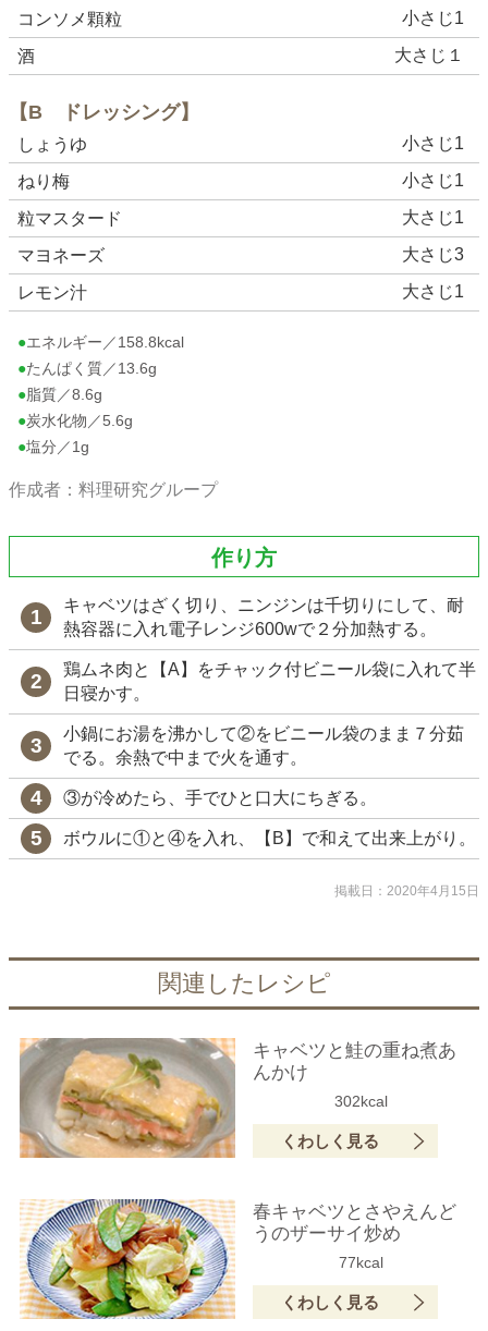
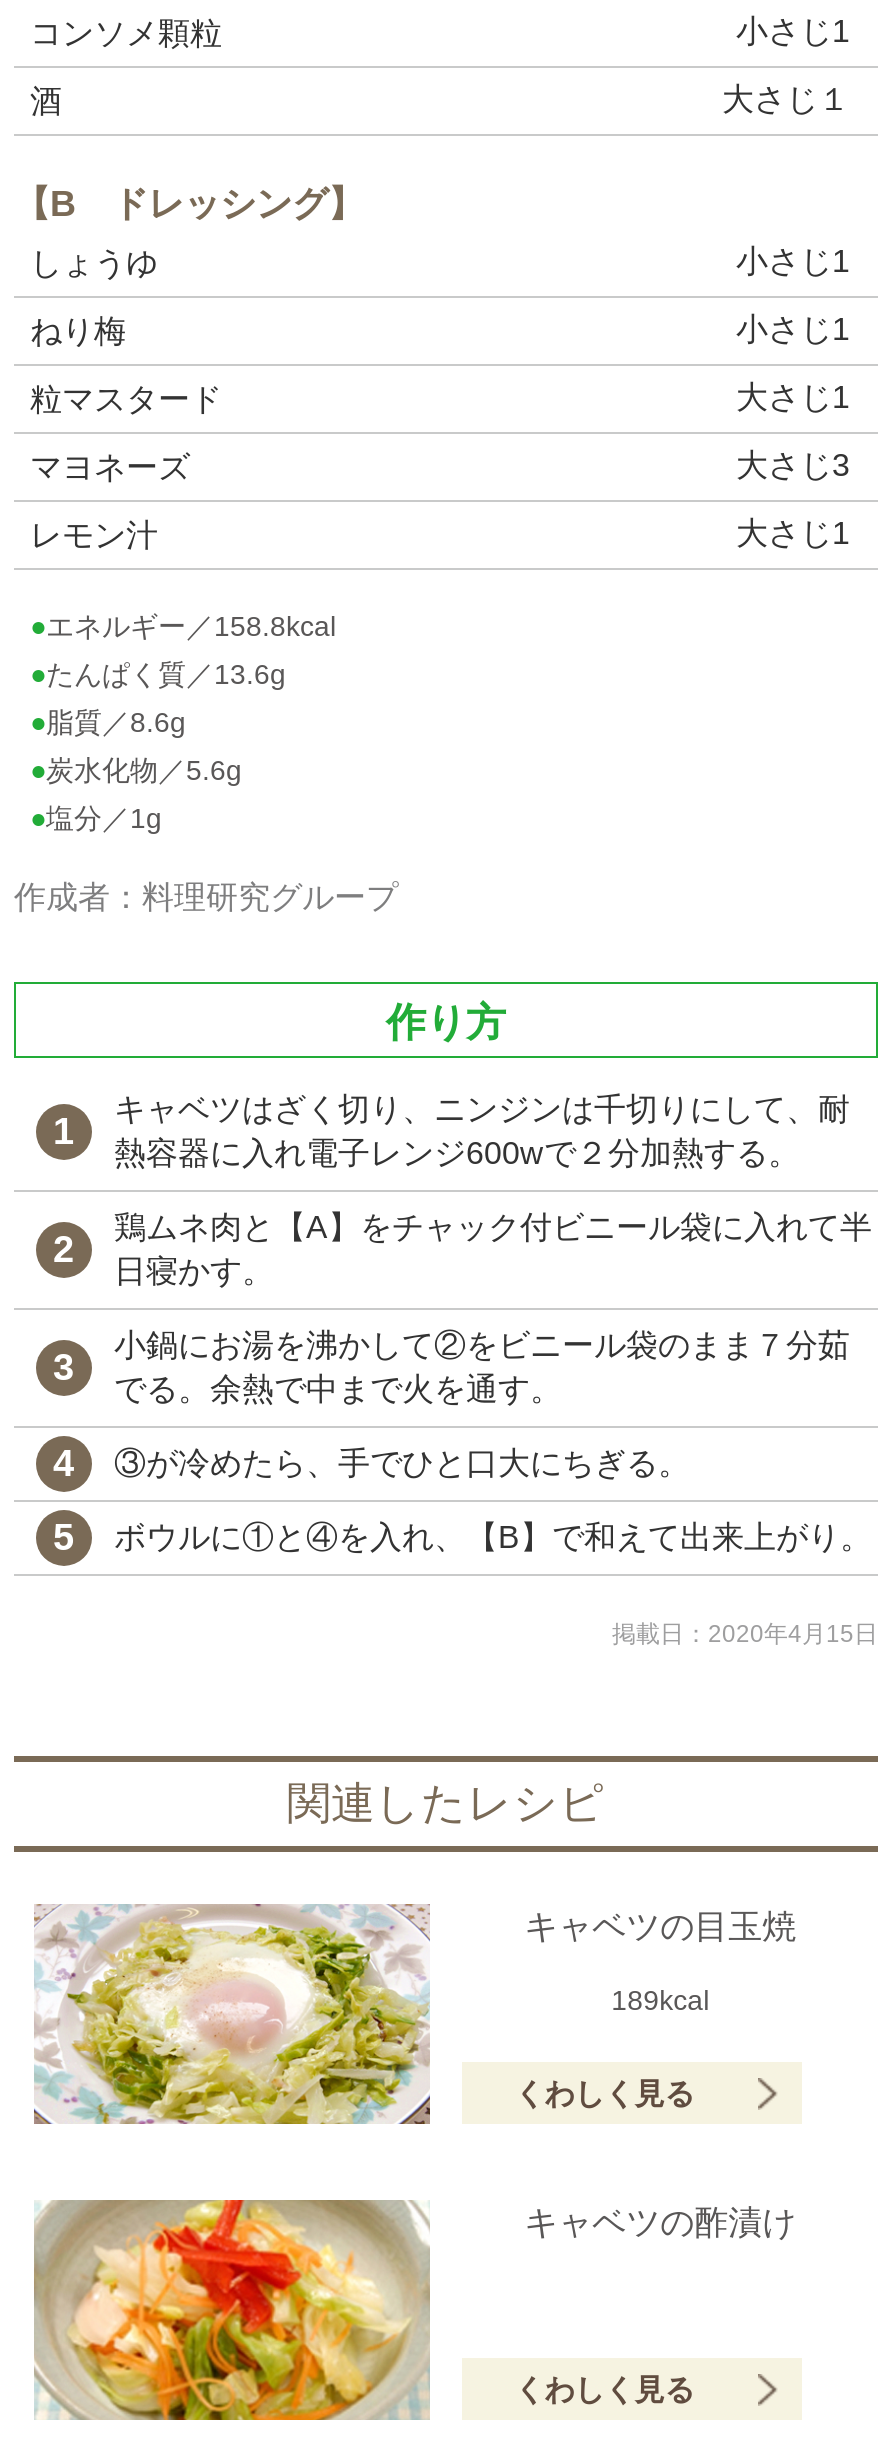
- [image]
+ [image]

- キャベツと鮭の重ね煮あ
- んかけ
- 302kcal
+ キャベツの目玉焼
+ 189kcal

- [image]
+ [image]

- 春キャベツとさやえんど
- うのザーサイ炒め
- 77kcal
+ キャベツの酢漬け
